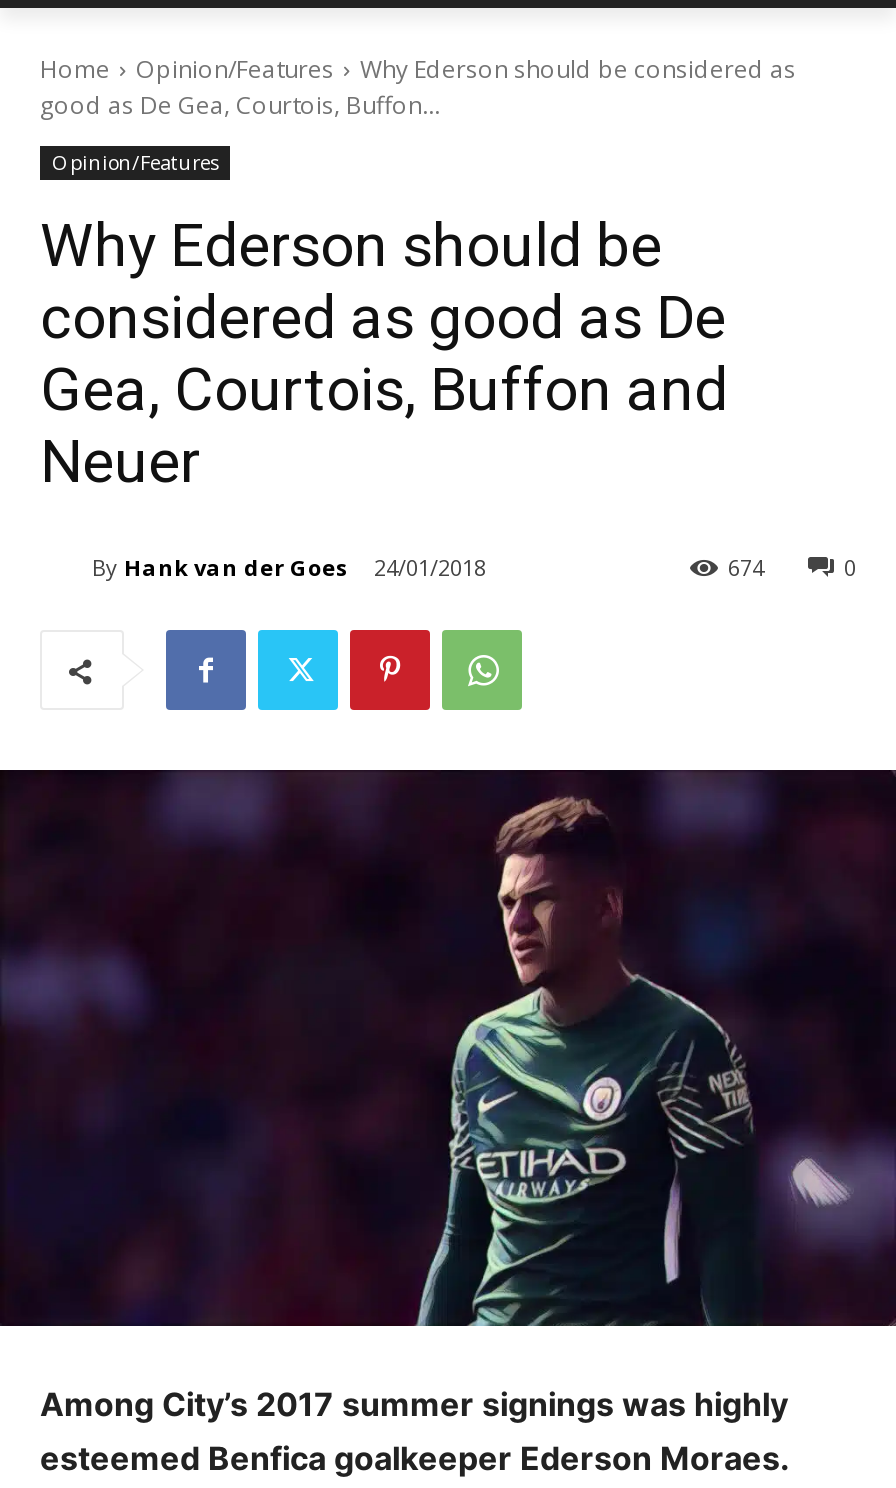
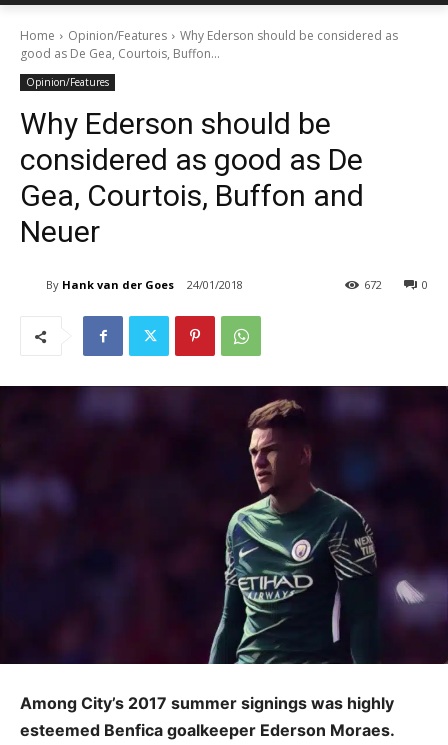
- 674
+ 672
